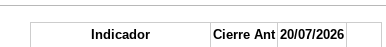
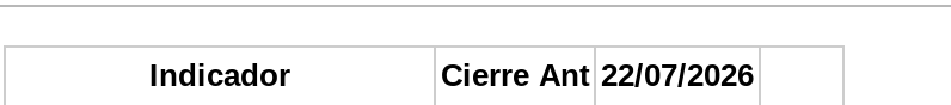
- Cierre Ant 20/07/2026
+ Cierre Ant 22/07/2026
